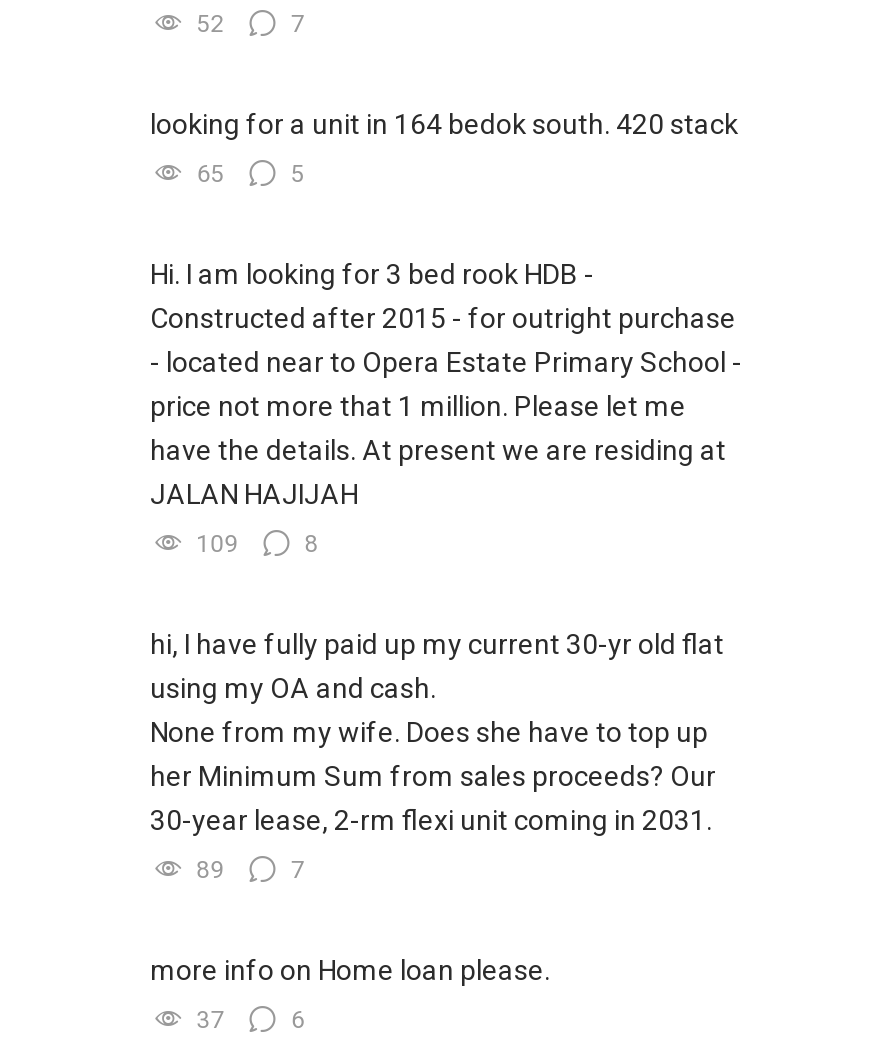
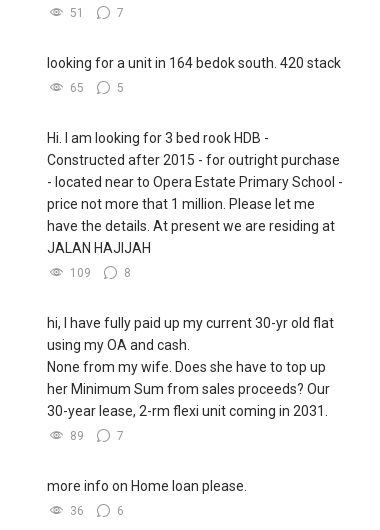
- 52
+ 51

- 37
+ 36
